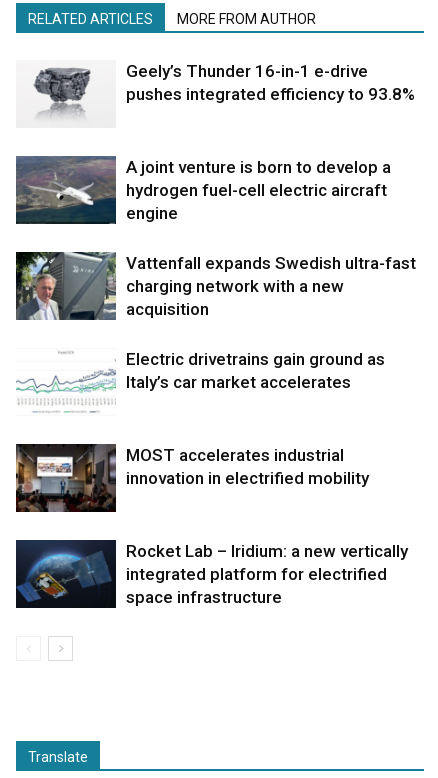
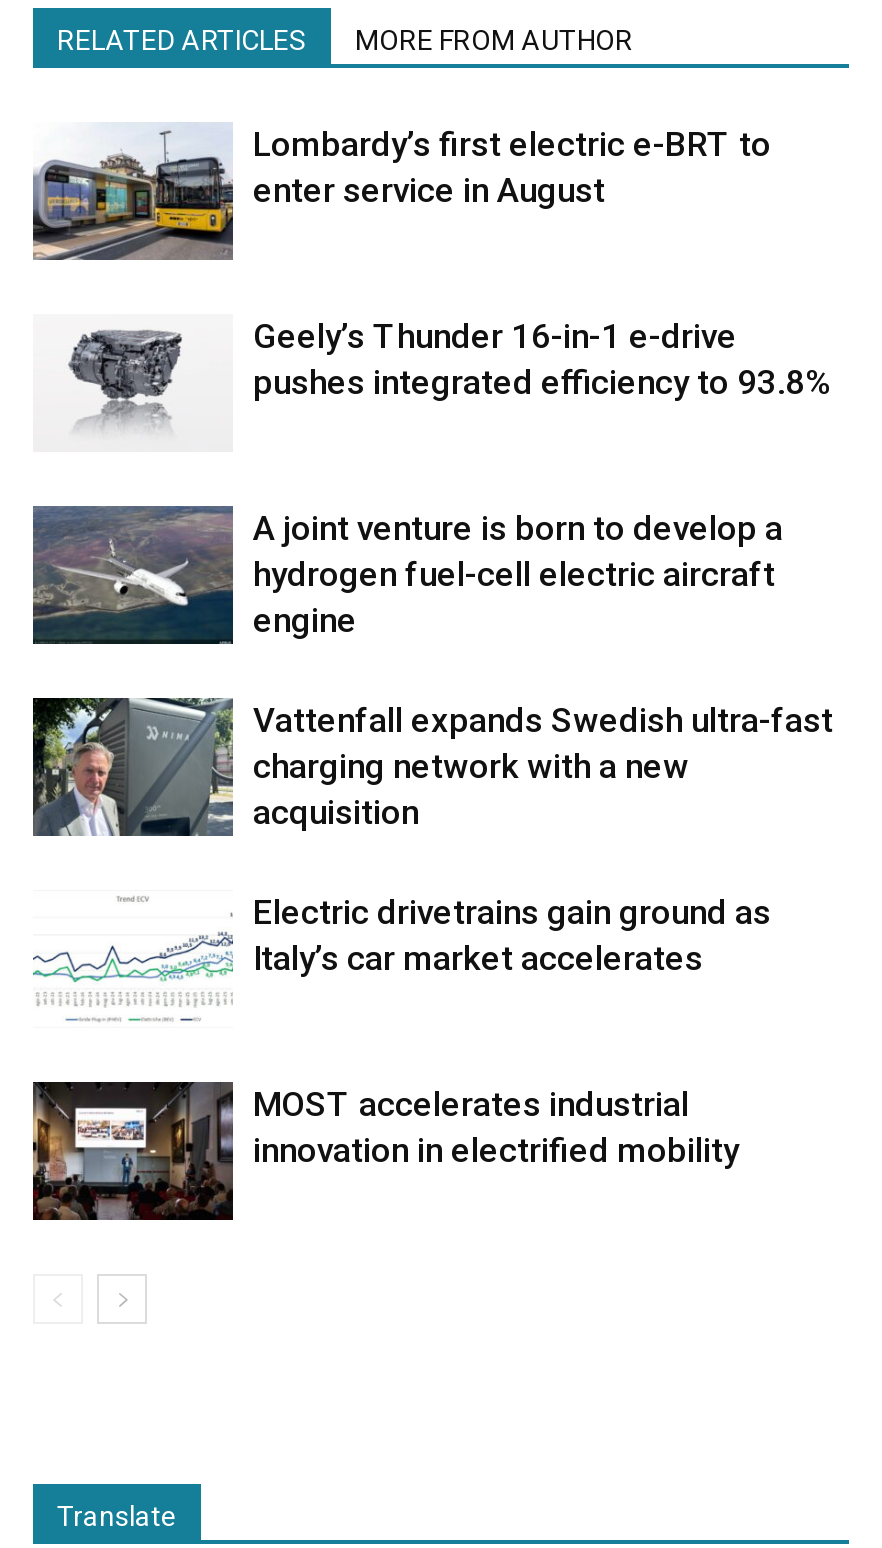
+ [image]
+ Lombardy’s first electric e-BRT to
+ enter service in August

moved down: [image] | Geely’s Thunder 16-in-1 e-drive | pushes integrated efficiency to 93.8% | ... | MOST accelerates industrial | innovation in electrified mobility

- [image]
- Rocket Lab – Iridium: a new vertically
- integrated platform for electrified
- space infrastructure
